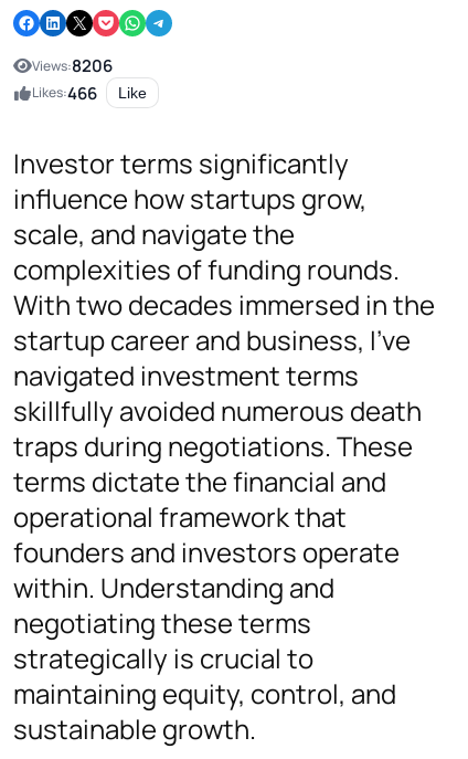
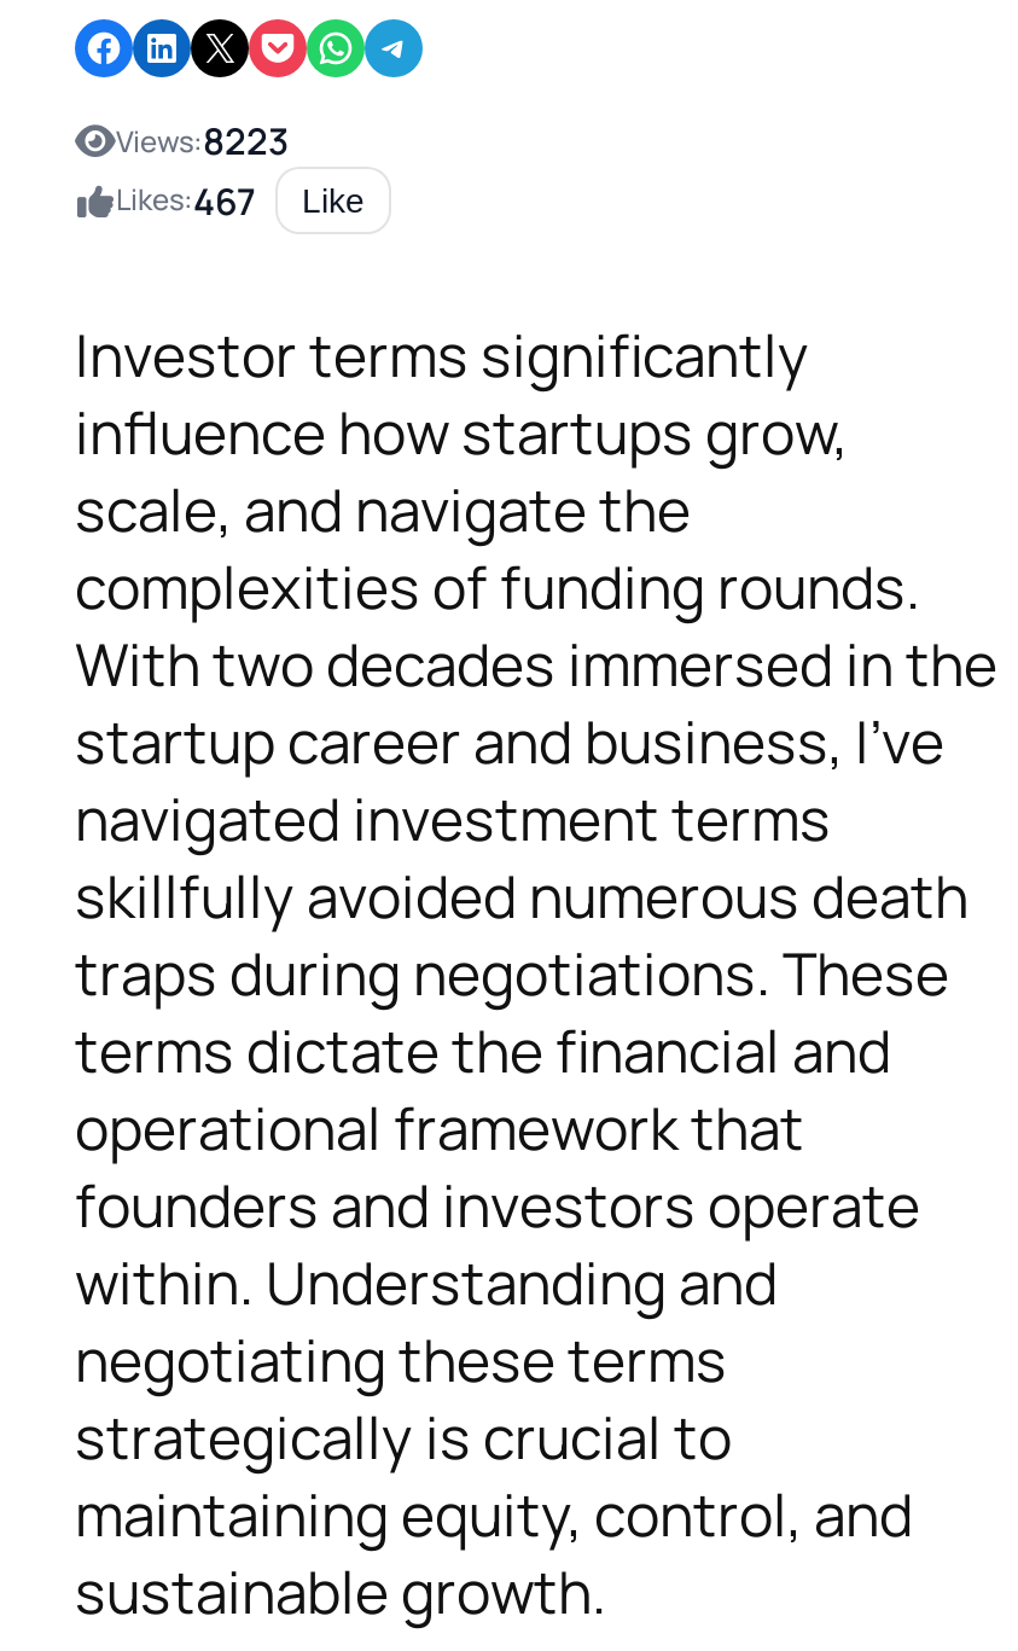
- Views:8206
+ Views:8223

- Likes:466 Like
+ Likes:467 Like
